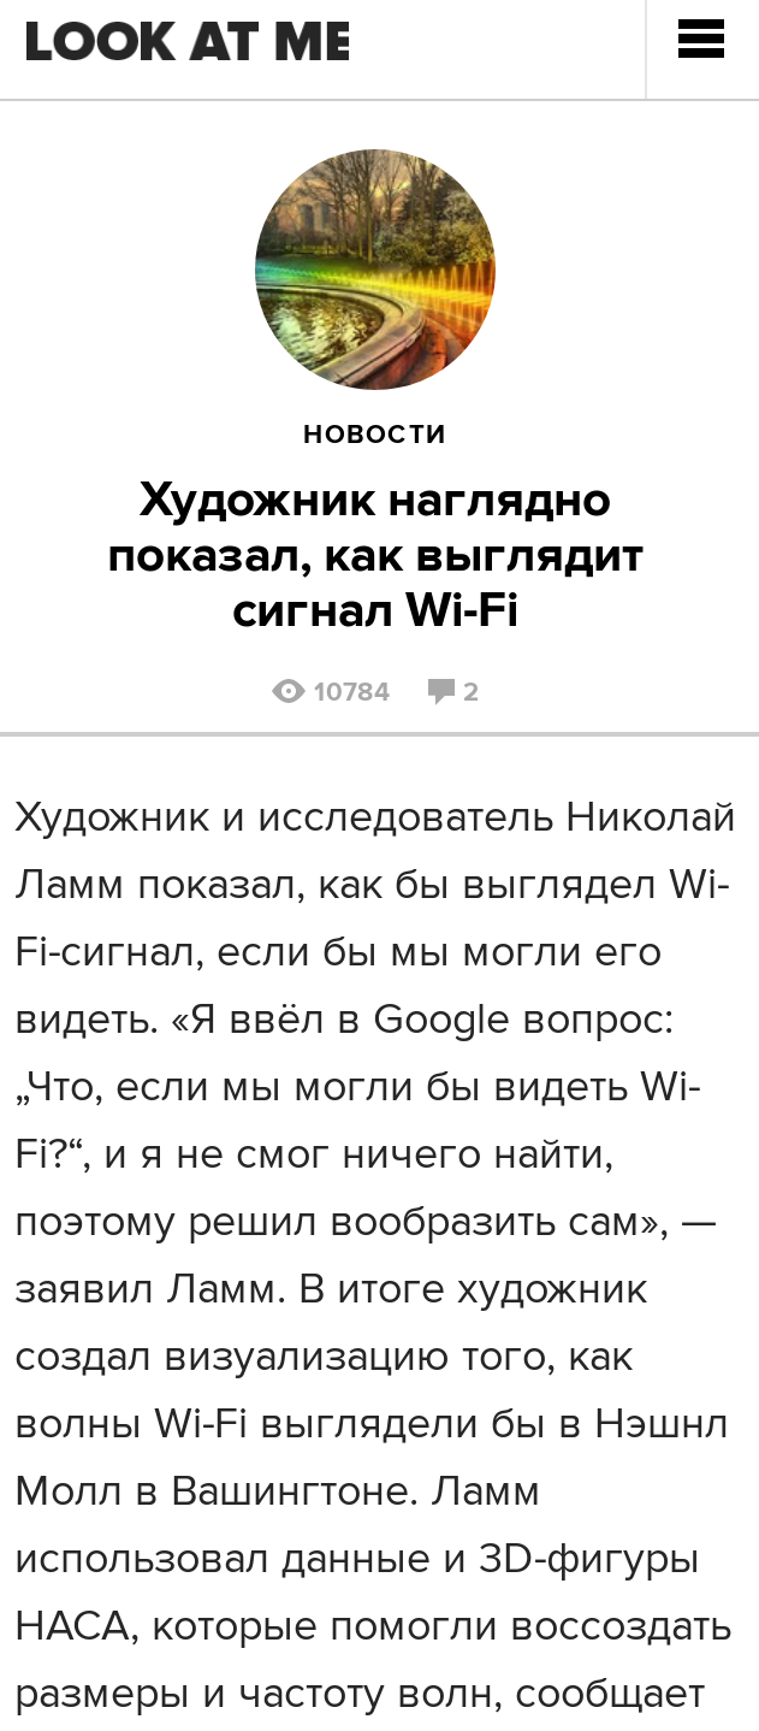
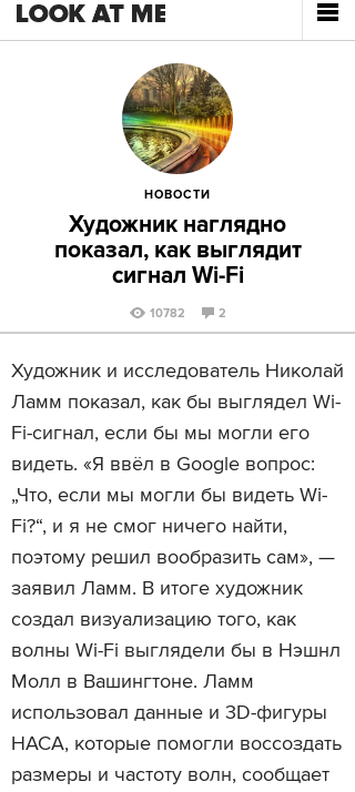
- 10784
+ 10782
